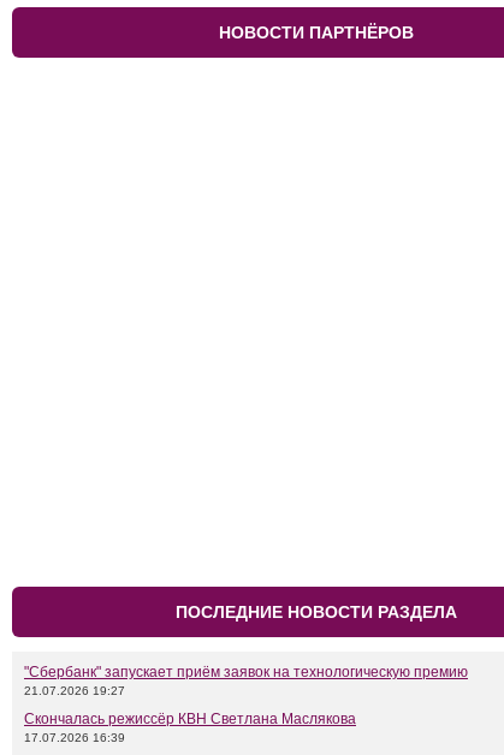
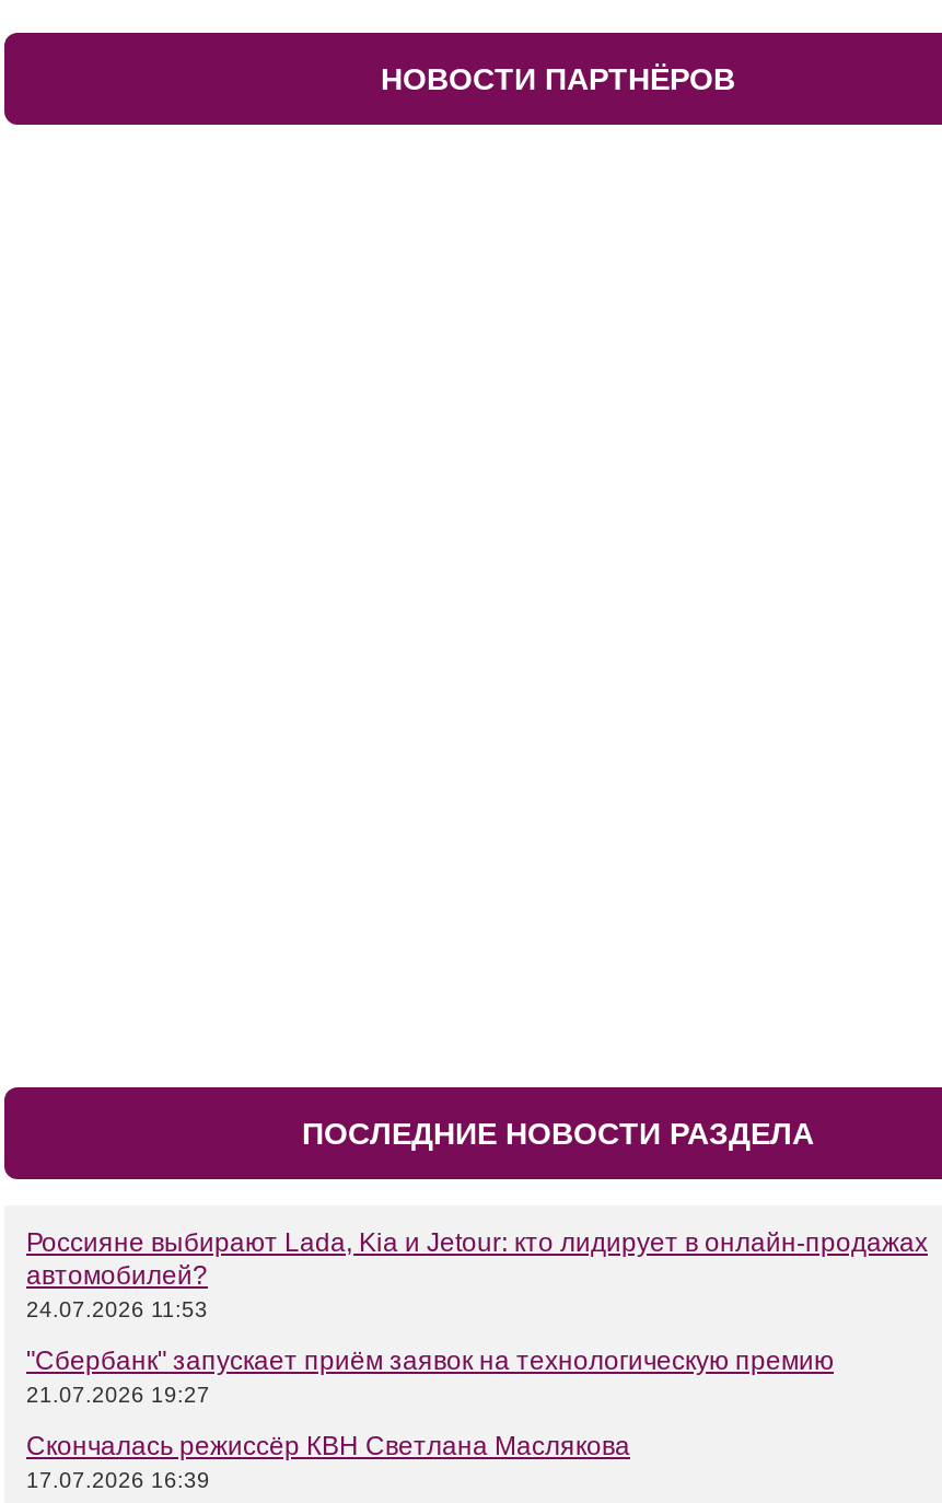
+ Россияне выбирают Lada, Kia и Jetour: кто лидирует в онлайн-продажах
+ автомобилей?
+ 24.07.2026 11:53
